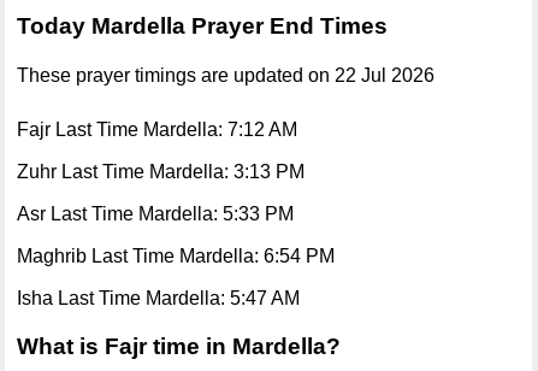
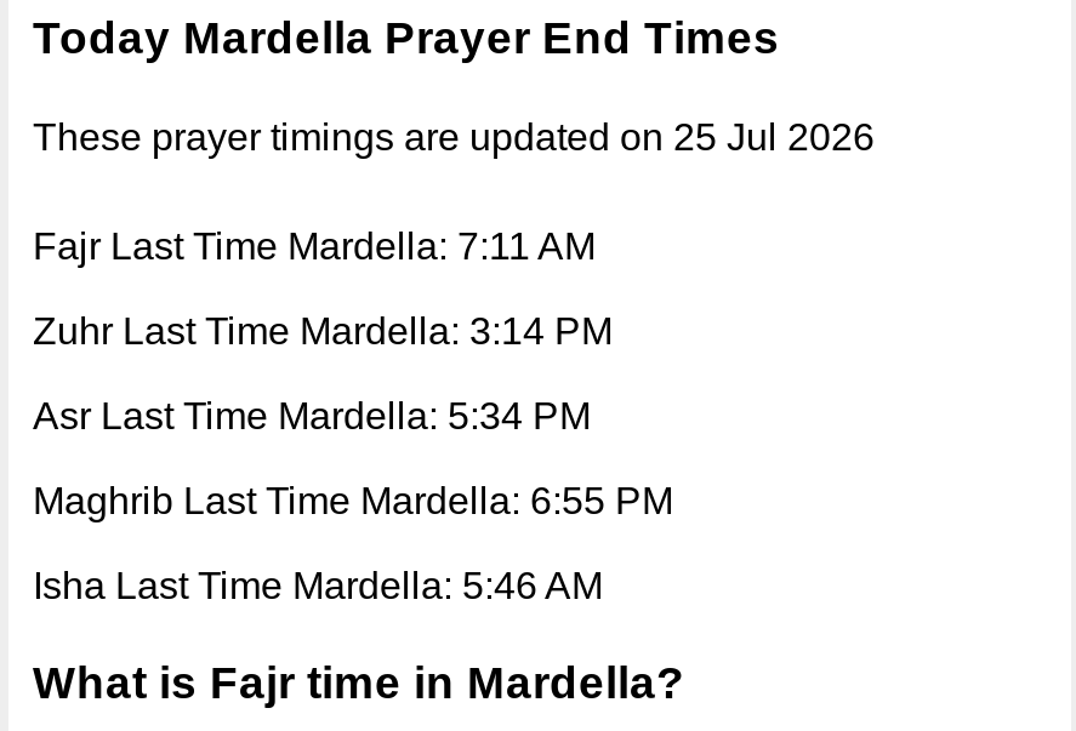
- These prayer timings are updated on 22 Jul 2026
+ These prayer timings are updated on 25 Jul 2026

- Fajr Last Time Mardella: 7:12 AM
+ Fajr Last Time Mardella: 7:11 AM

- Zuhr Last Time Mardella: 3:13 PM
+ Zuhr Last Time Mardella: 3:14 PM

- Asr Last Time Mardella: 5:33 PM
+ Asr Last Time Mardella: 5:34 PM

- Maghrib Last Time Mardella: 6:54 PM
+ Maghrib Last Time Mardella: 6:55 PM

- Isha Last Time Mardella: 5:47 AM
+ Isha Last Time Mardella: 5:46 AM
